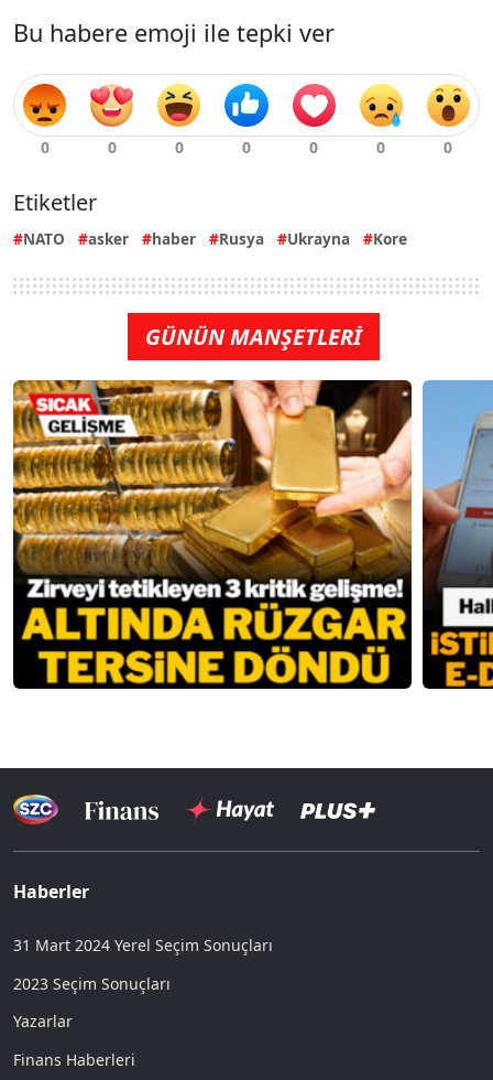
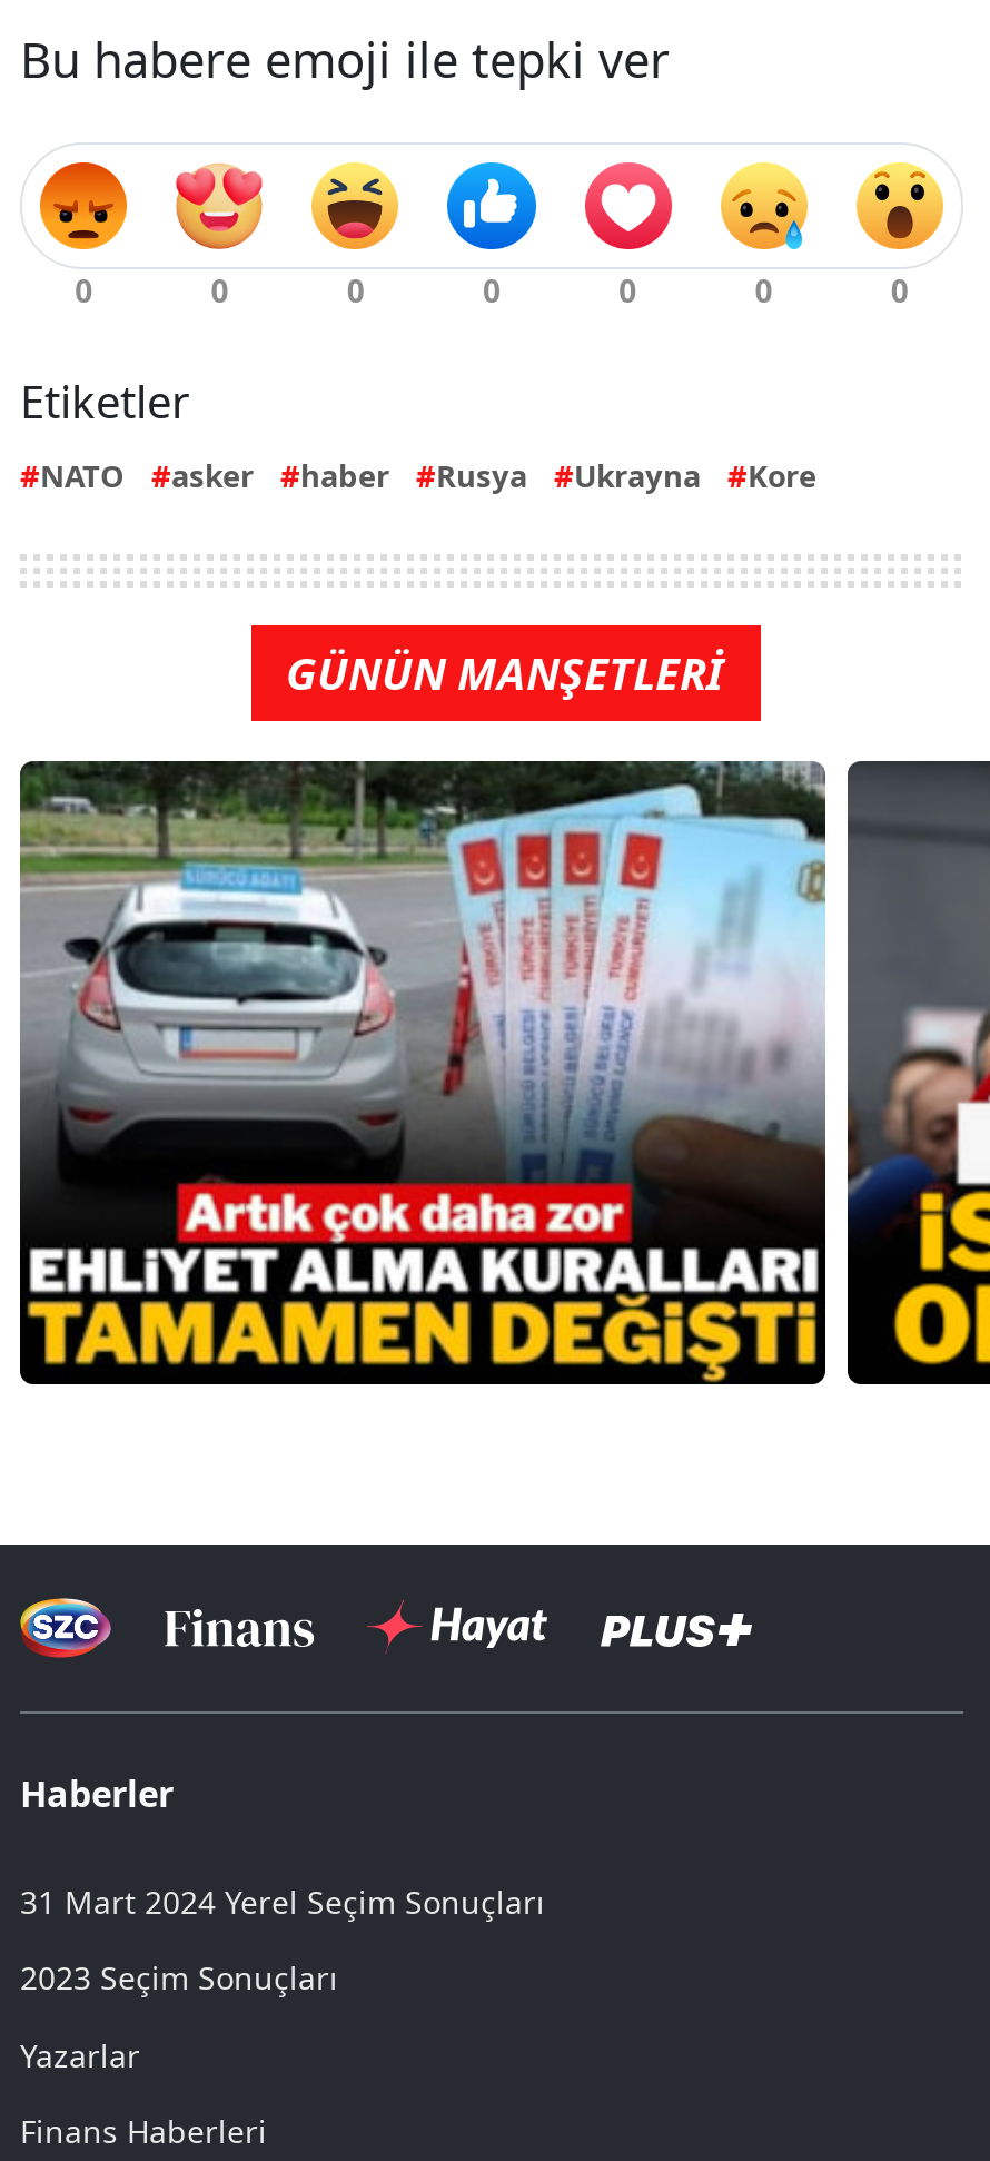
- [image]
+ [image]

- [image]
+ [image]
